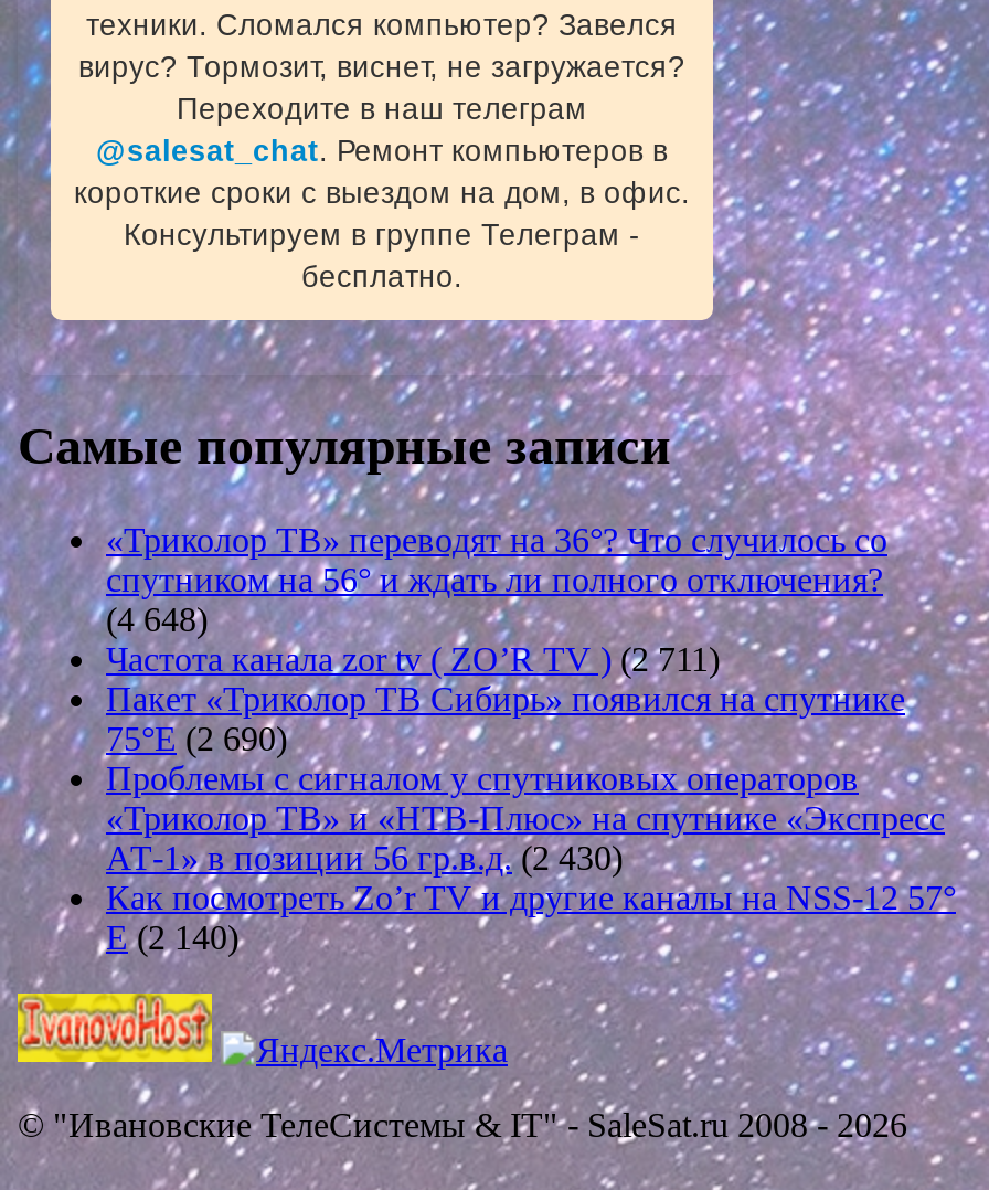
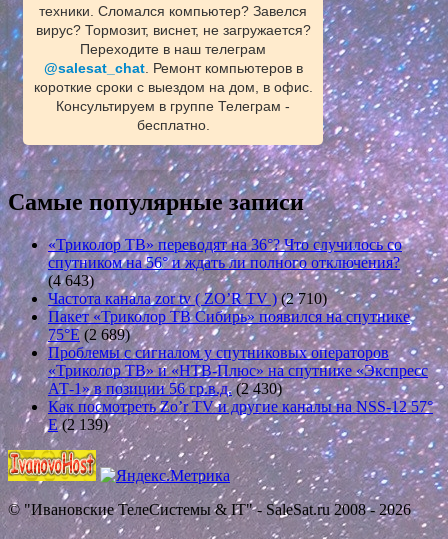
- (4 648)
+ (4 643)

- Частота канала zor tv ( ZO’R TV ) (2 711)
+ Частота канала zor tv ( ZO’R TV ) (2 710)

- 75°E (2 690)
+ 75°E (2 689)

- E (2 140)
+ E (2 139)
